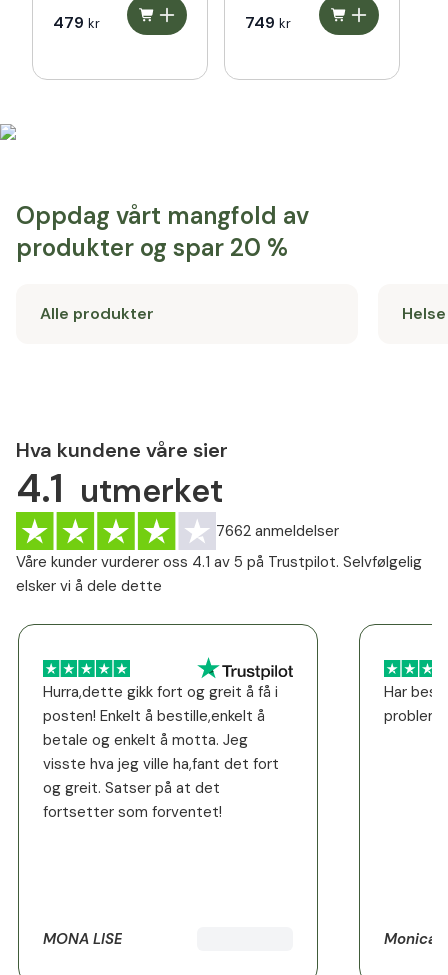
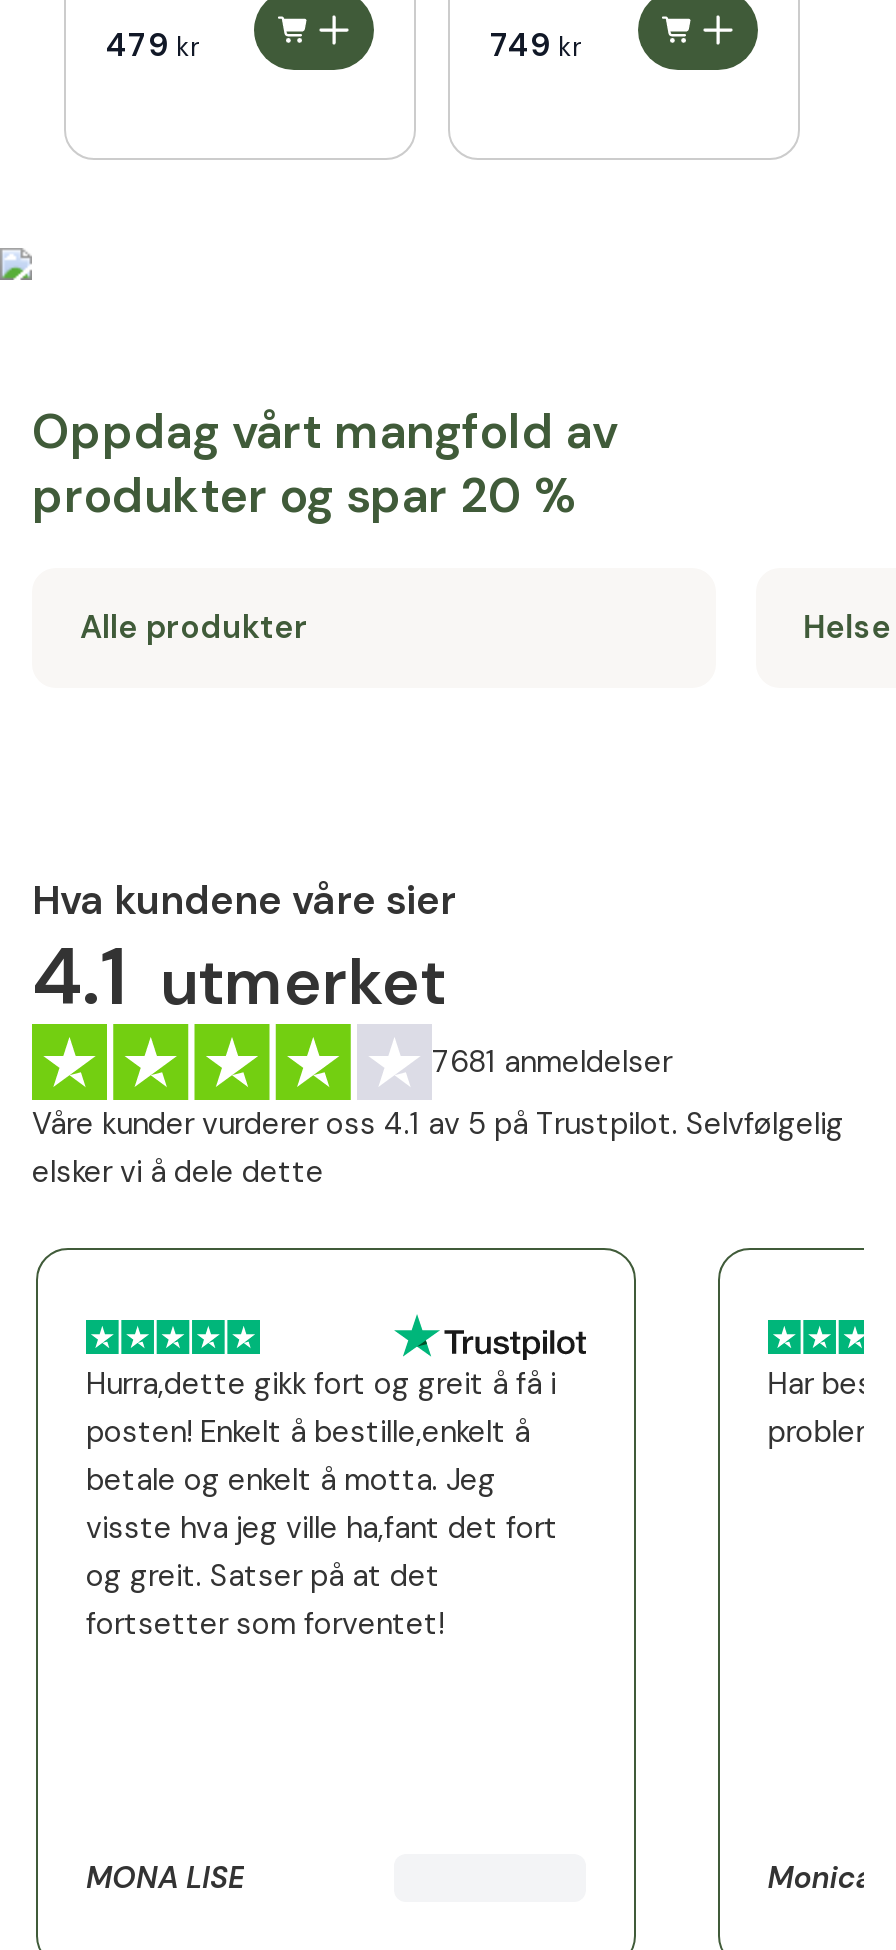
- 7662 anmeldelser
+ 7681 anmeldelser
